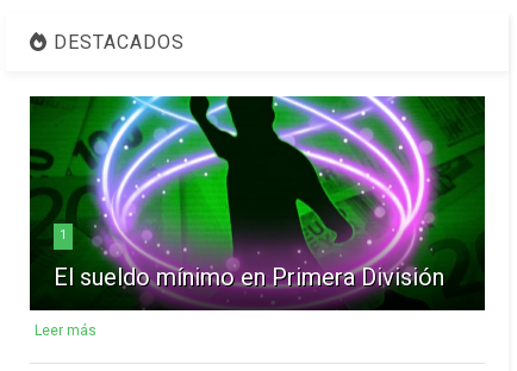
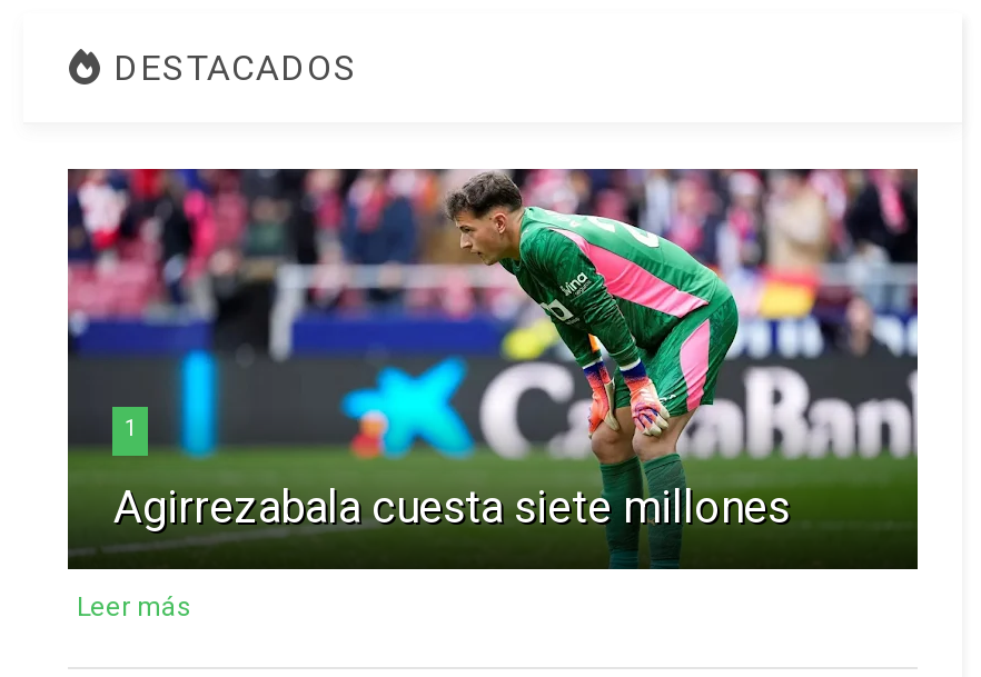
- [image]
- El sueldo mínimo en Primera División
+ [image]
+ Agirrezabala cuesta siete millones
